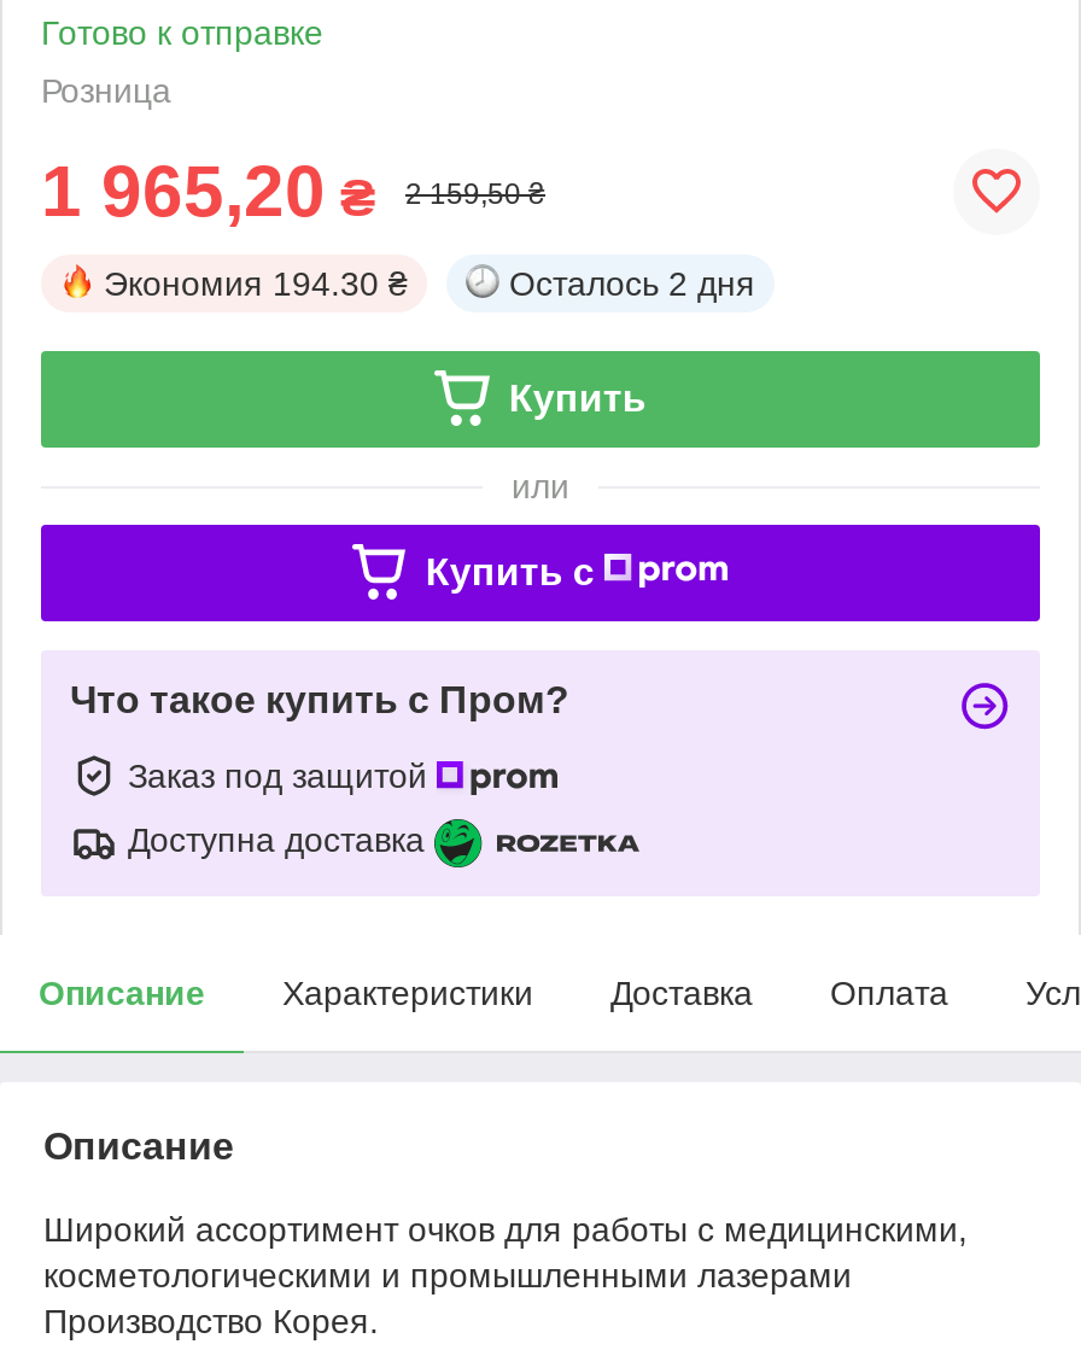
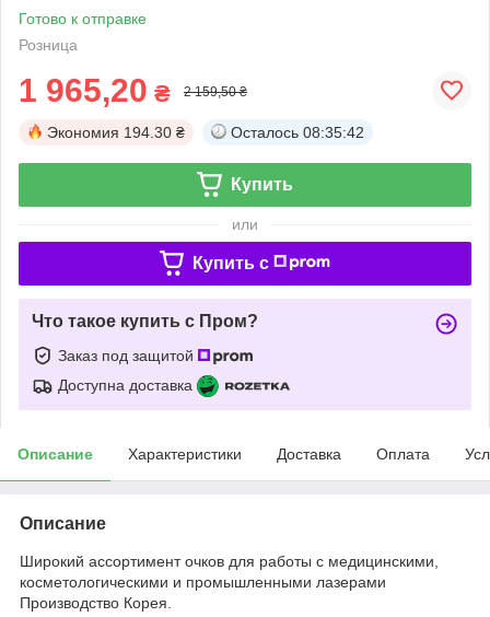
- Осталось 2 дня
+ Осталось 08:35:42
